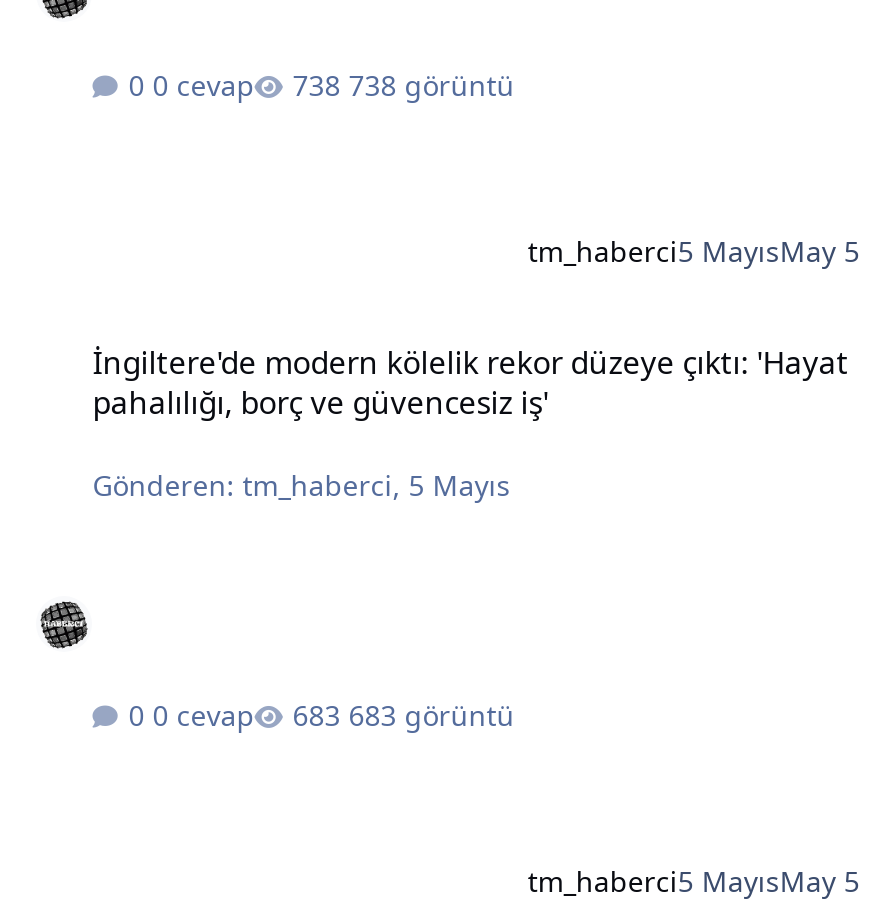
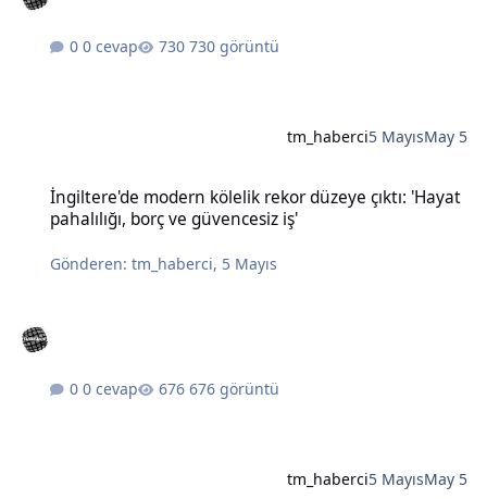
- 738 görüntü
+ 730 görüntü

- 683 görüntü
+ 676 görüntü
